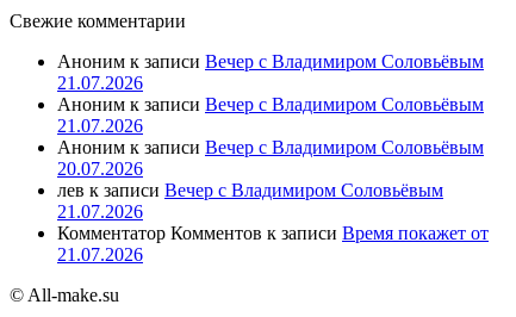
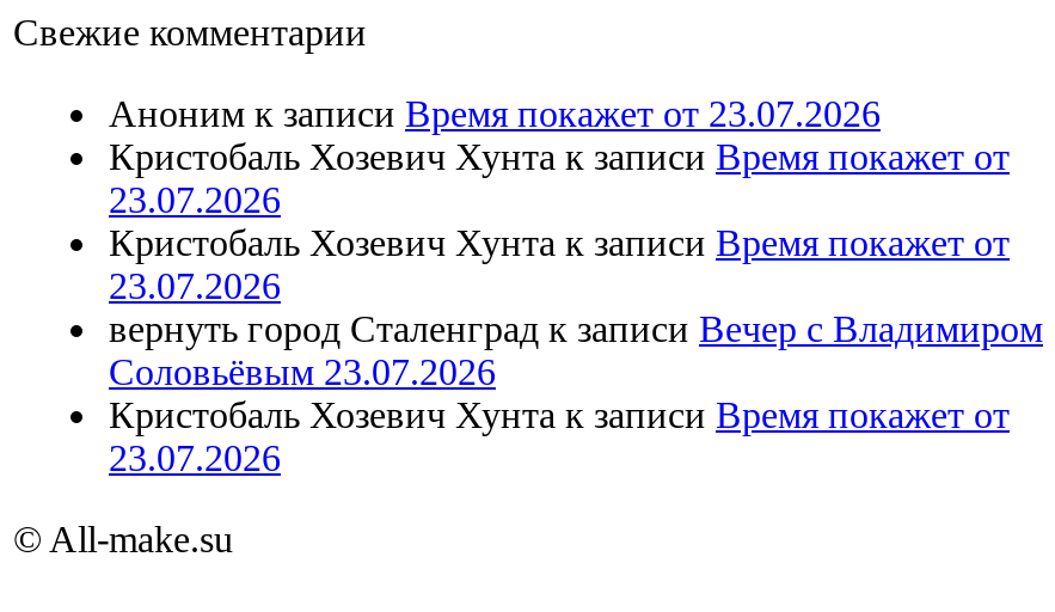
- Аноним к записи Вечер с Владимиром Соловьёвым
- 21.07.2026
- Аноним к записи Вечер с Владимиром Соловьёвым
- 21.07.2026
- Аноним к записи Вечер с Владимиром Соловьёвым
- 20.07.2026
- лев к записи Вечер с Владимиром Соловьёвым
- 21.07.2026
- Комментатор Комментов к записи Время покажет от
- 21.07.2026
+ Аноним к записи Время покажет от 23.07.2026
+ Кристобаль Хозевич Хунта к записи Время покажет от
+ 23.07.2026
+ Кристобаль Хозевич Хунта к записи Время покажет от
+ 23.07.2026
+ вернуть город Сталенград к записи Вечер с Владимиром
+ Соловьёвым 23.07.2026
+ Кристобаль Хозевич Хунта к записи Время покажет от
+ 23.07.2026
